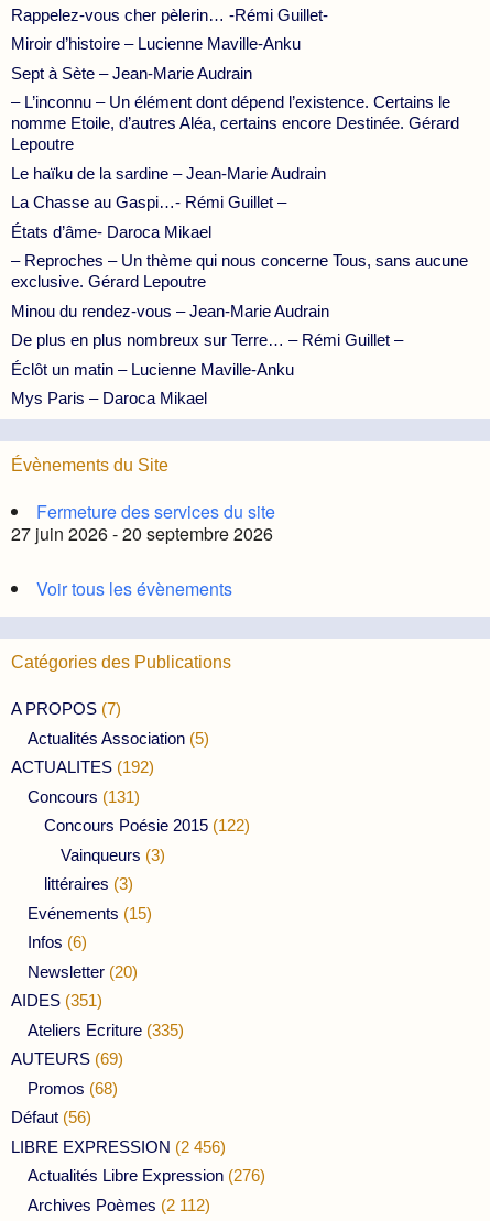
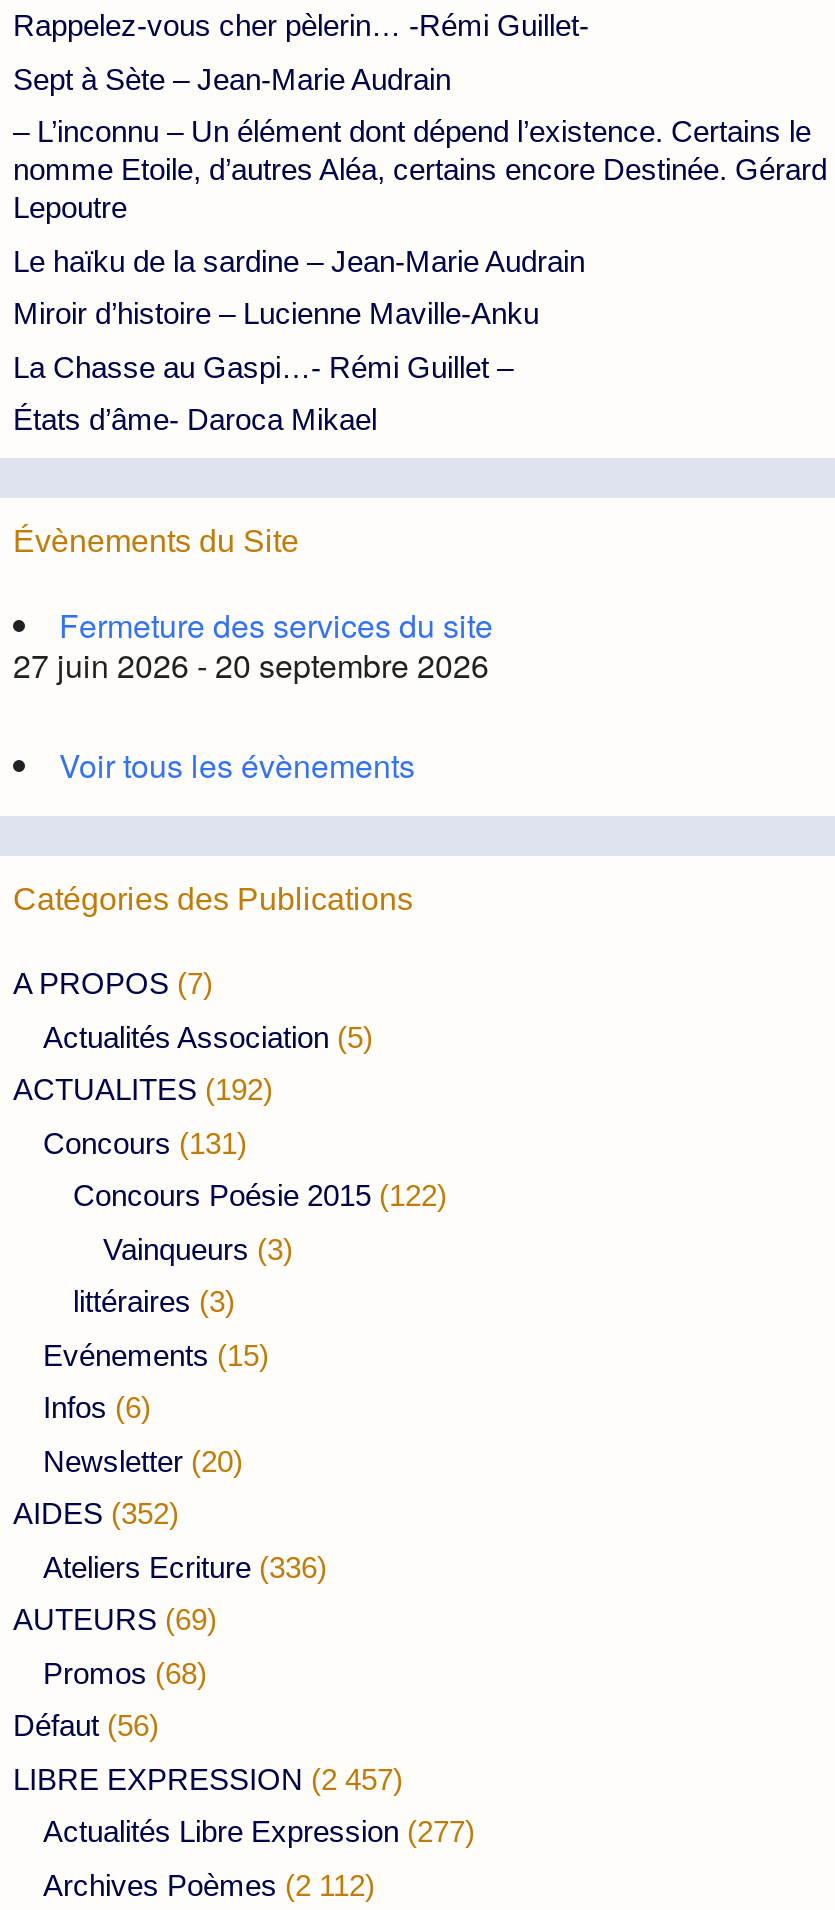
moved down: Miroir d’histoire – Lucienne Maville-Anku

- – Reproches – Un thème qui nous concerne Tous, sans aucune
- exclusive. Gérard Lepoutre
- Minou du rendez-vous – Jean-Marie Audrain
- De plus en plus nombreux sur Terre… – Rémi Guillet –
- Éclôt un matin – Lucienne Maville-Anku
- Mys Paris – Daroca Mikael

- AIDES (351)
+ AIDES (352)

- Ateliers Ecriture (335)
+ Ateliers Ecriture (336)

- LIBRE EXPRESSION (2 456)
+ LIBRE EXPRESSION (2 457)

- Actualités Libre Expression (276)
+ Actualités Libre Expression (277)
